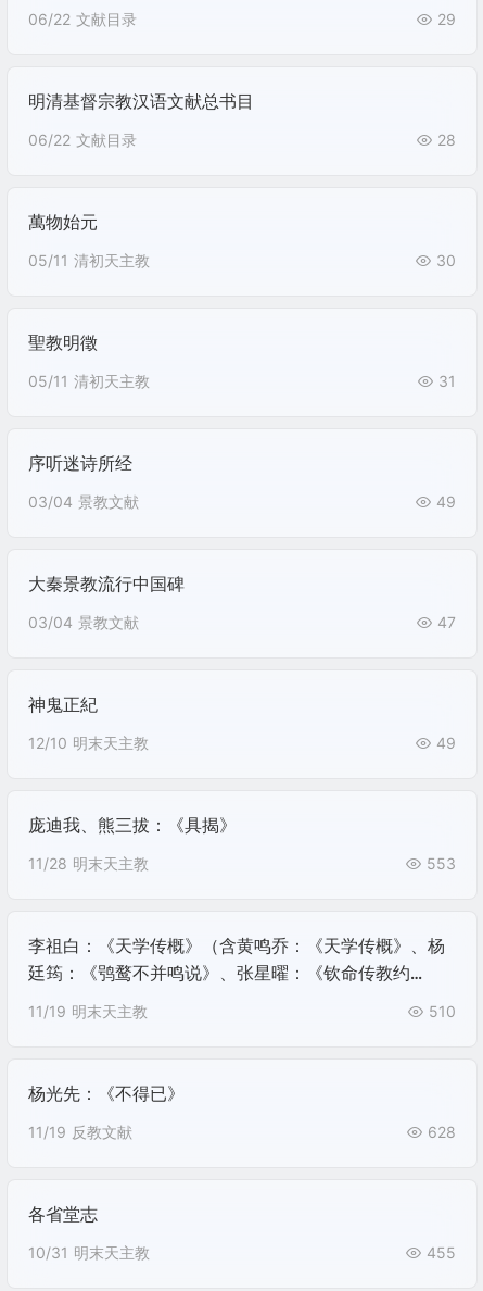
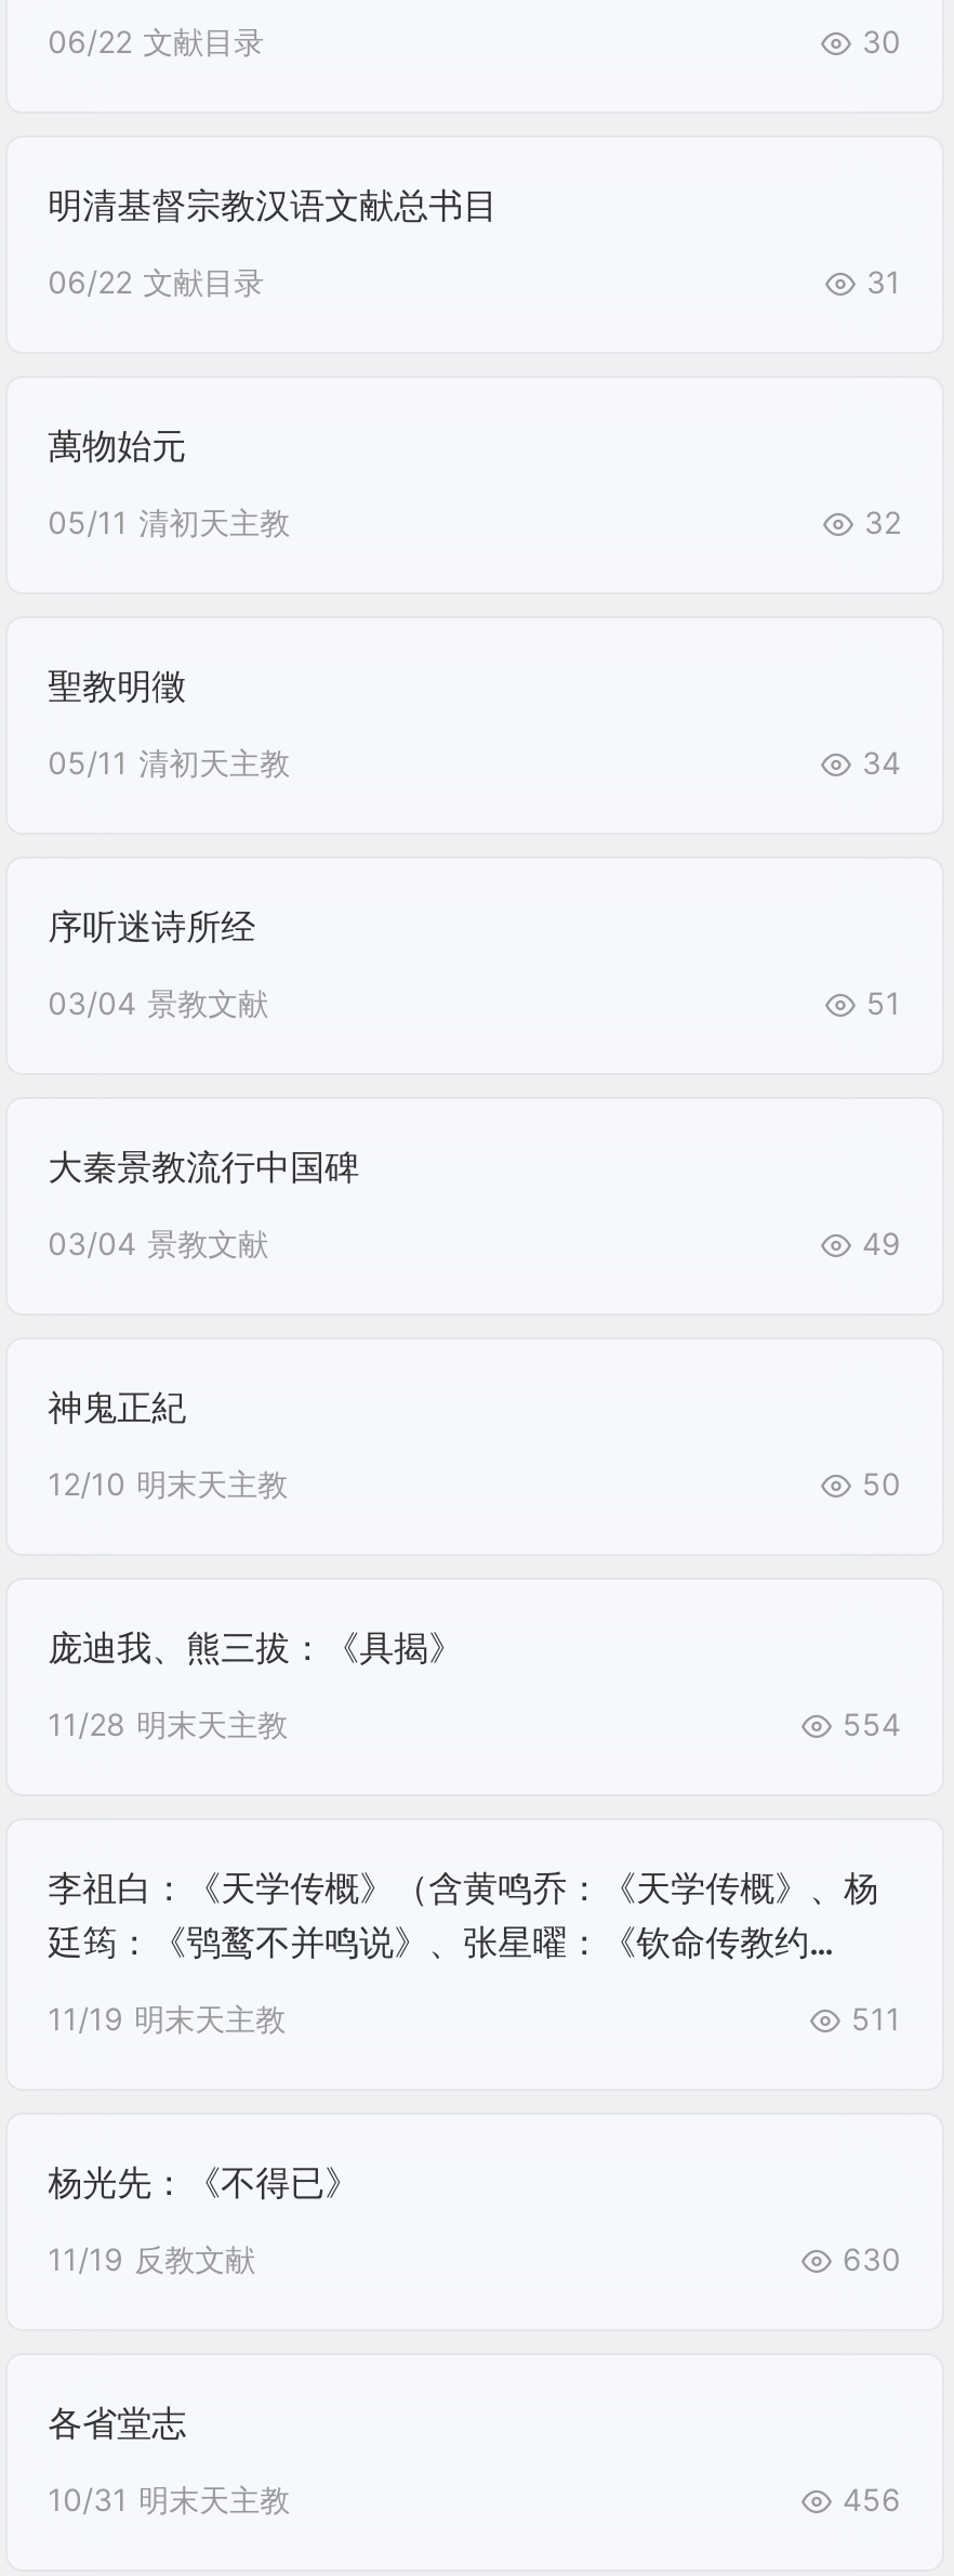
- 29
+ 30

- 28
+ 31

- 30
+ 32

- 31
+ 34

- 49
+ 51

- 47
+ 49

- 49
+ 50

- 553
+ 554

- 510
+ 511

- 628
+ 630

- 455
+ 456
